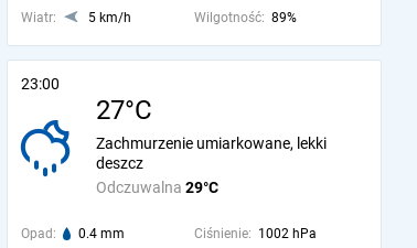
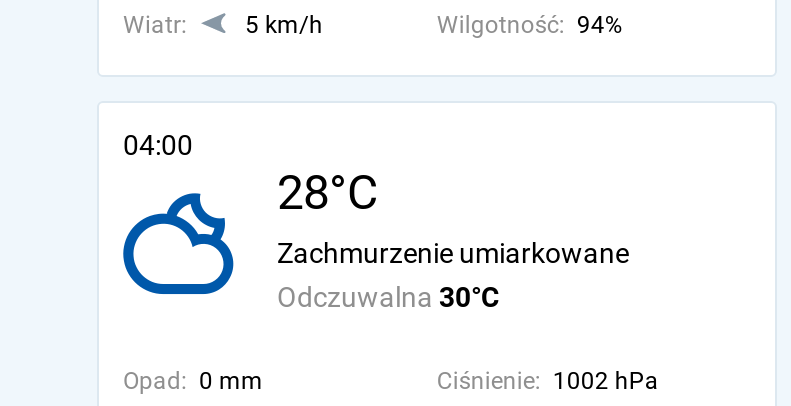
- Wilgotność: 89%
+ Wilgotność: 94%

- [image]
- 23:00
- 27°C
+ [image]
+ 04:00
+ 28°C

- Zachmurzenie umiarkowane, lekki
- deszcz
+ Zachmurzenie umiarkowane

- Odczuwalna 29°C
+ Odczuwalna 30°C

- Opad:
- 0.4 mm
+ Opad: 0 mm
